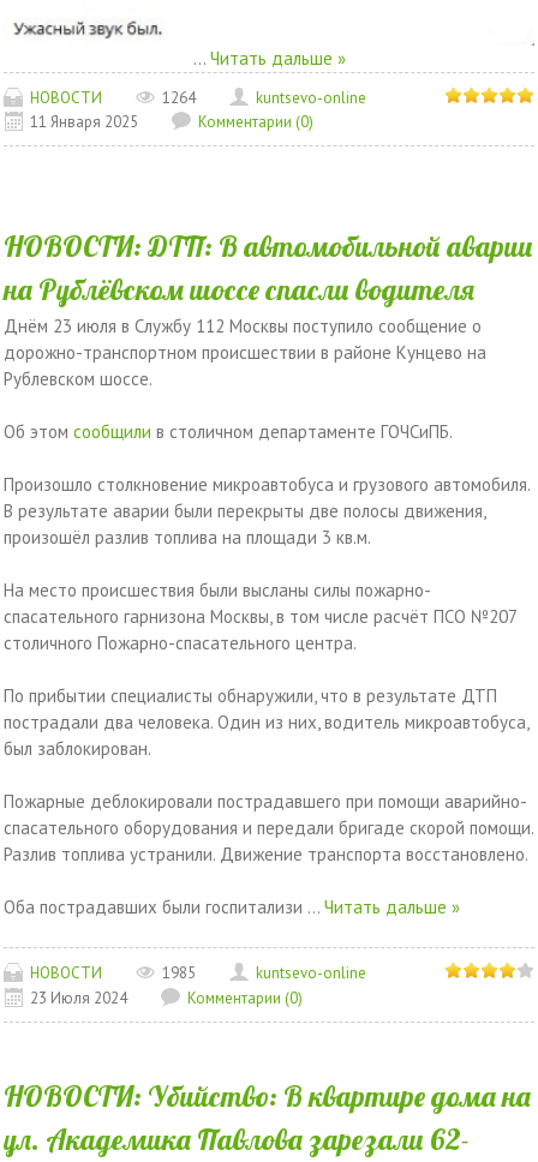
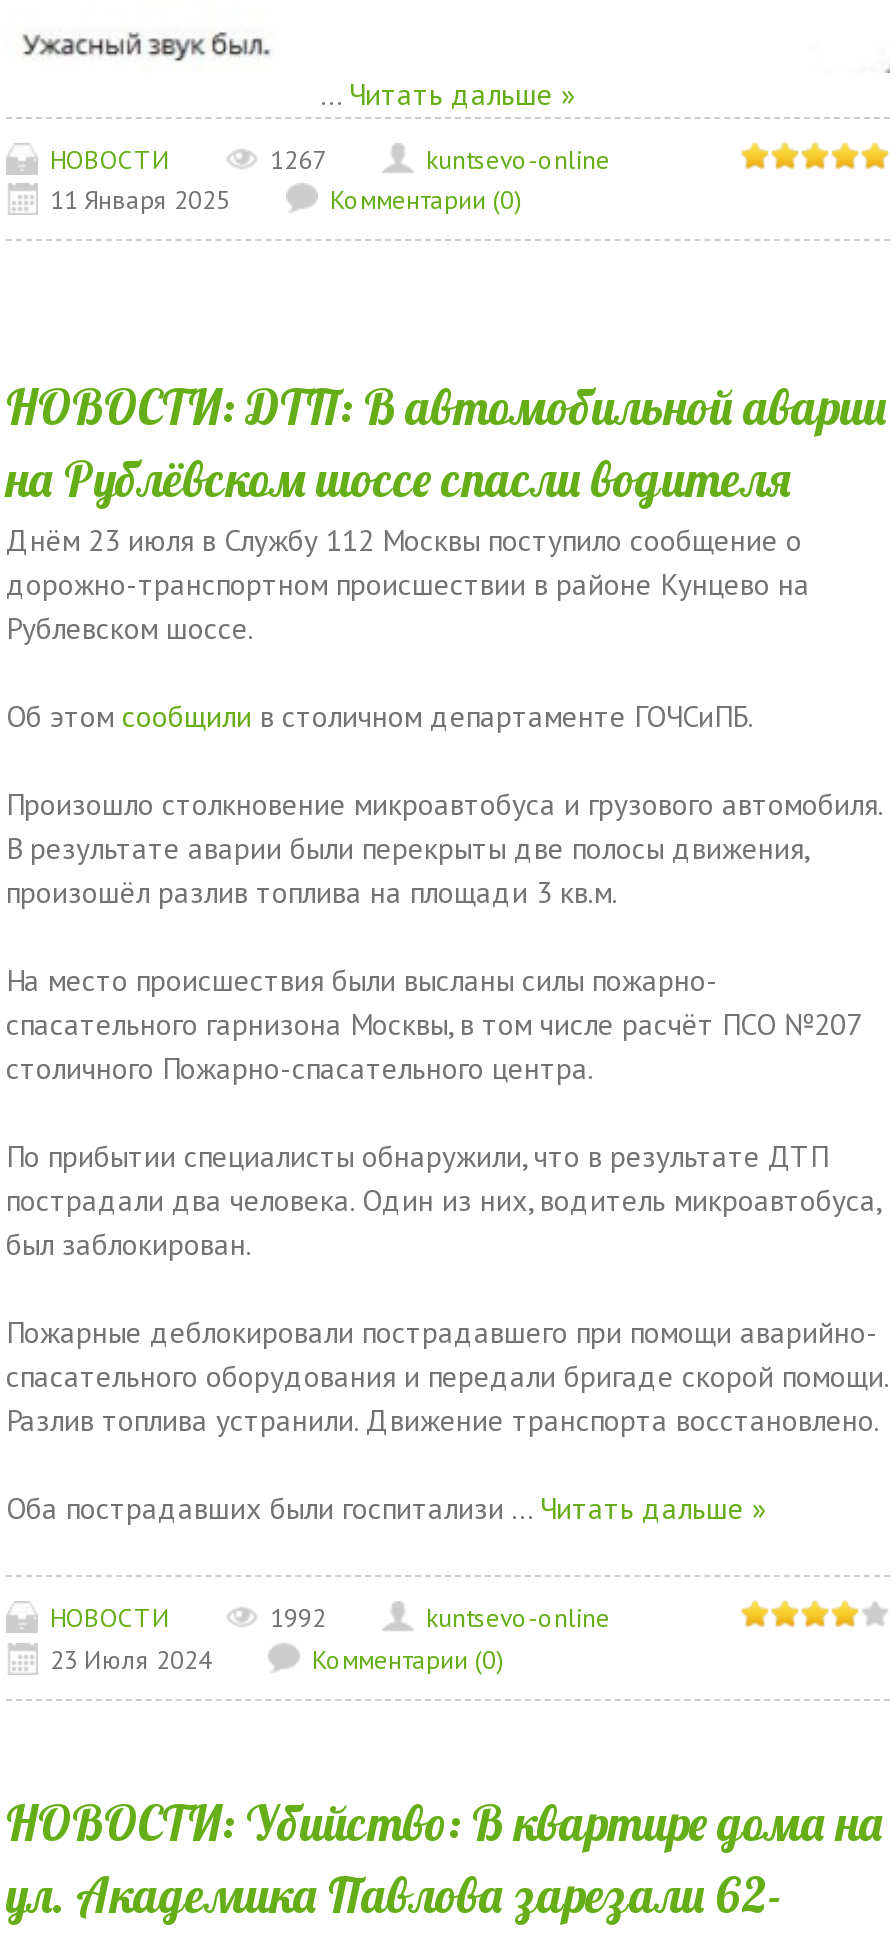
- 1264
+ 1267

- 1985
+ 1992
